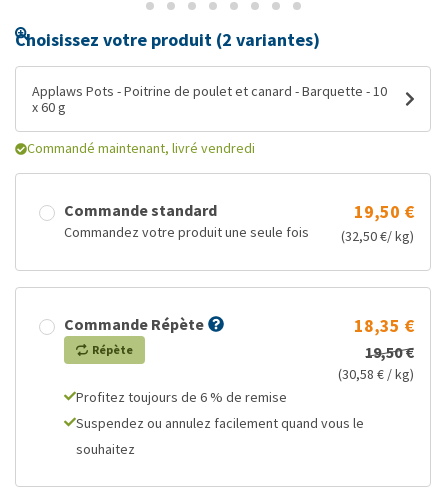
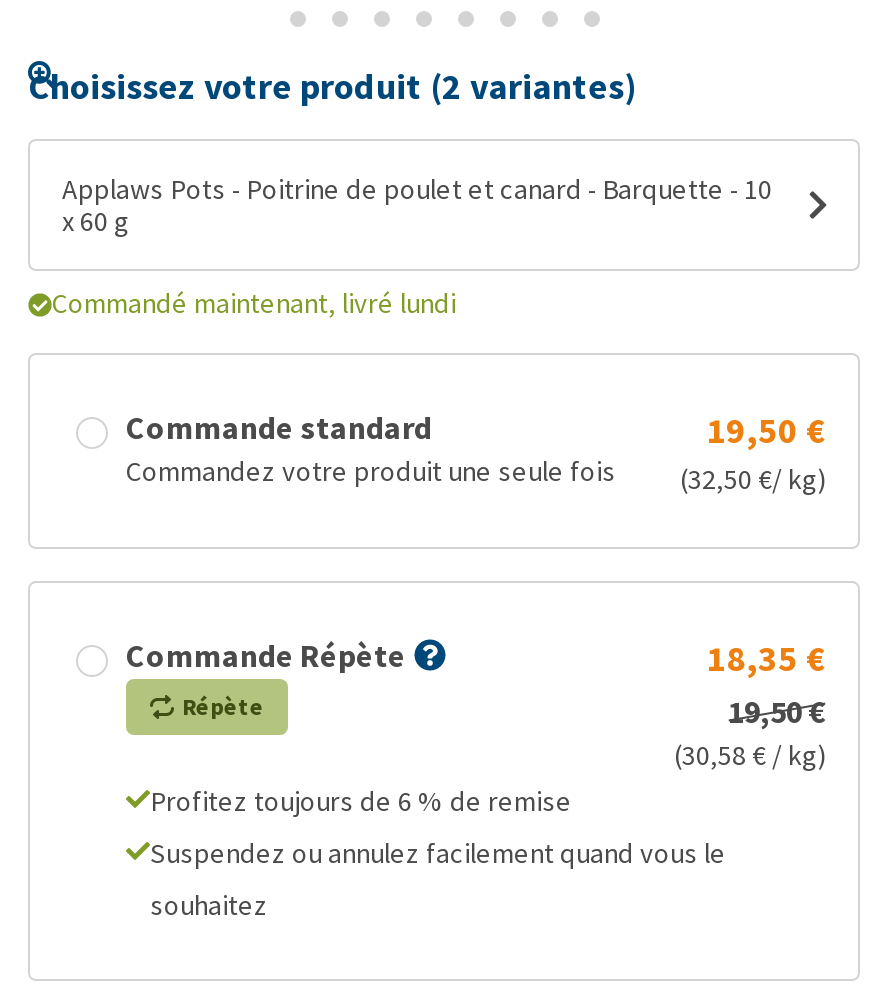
- Commandé maintenant, livré vendredi
+ Commandé maintenant, livré lundi
